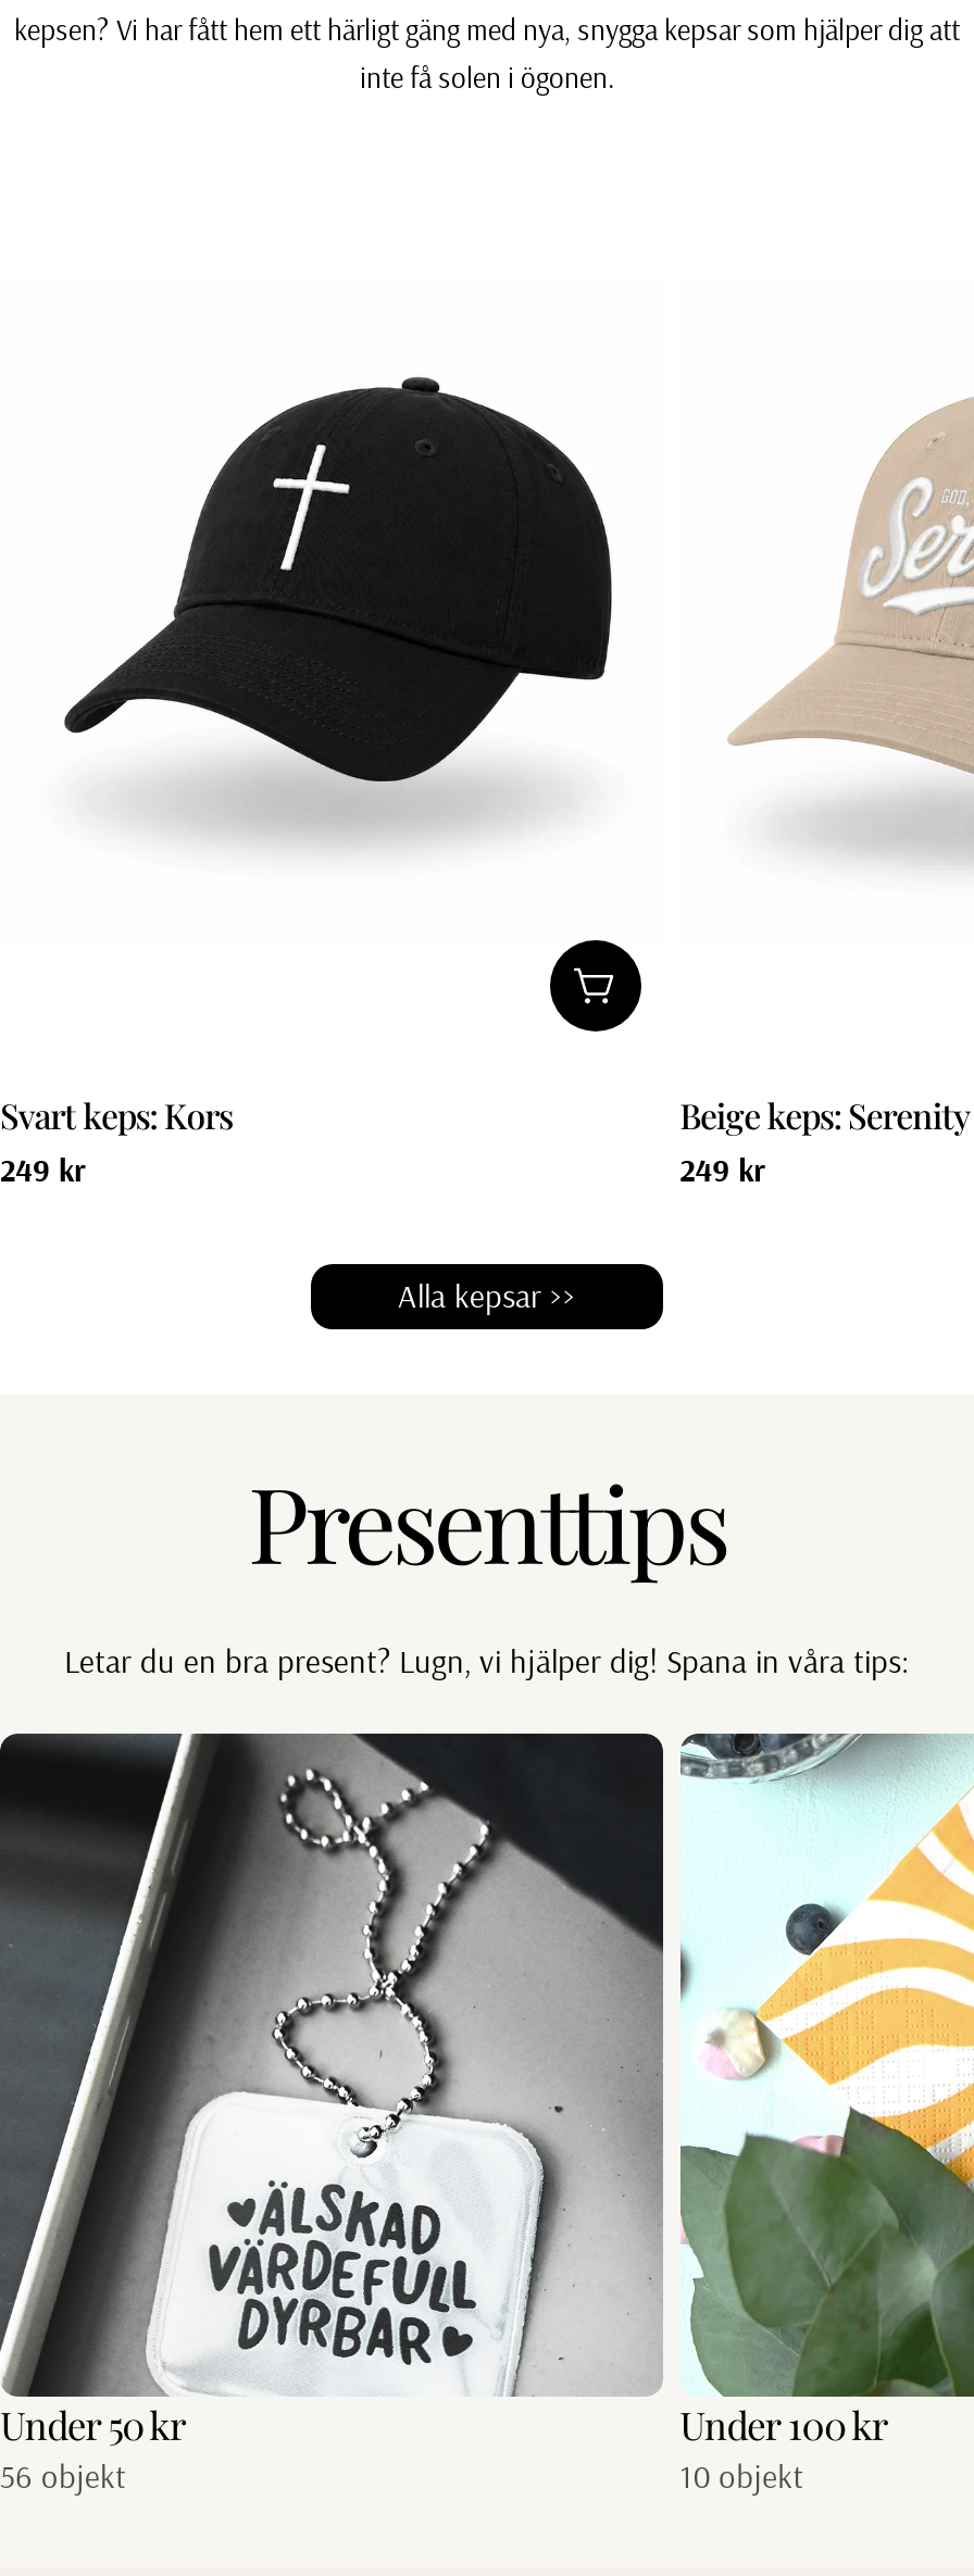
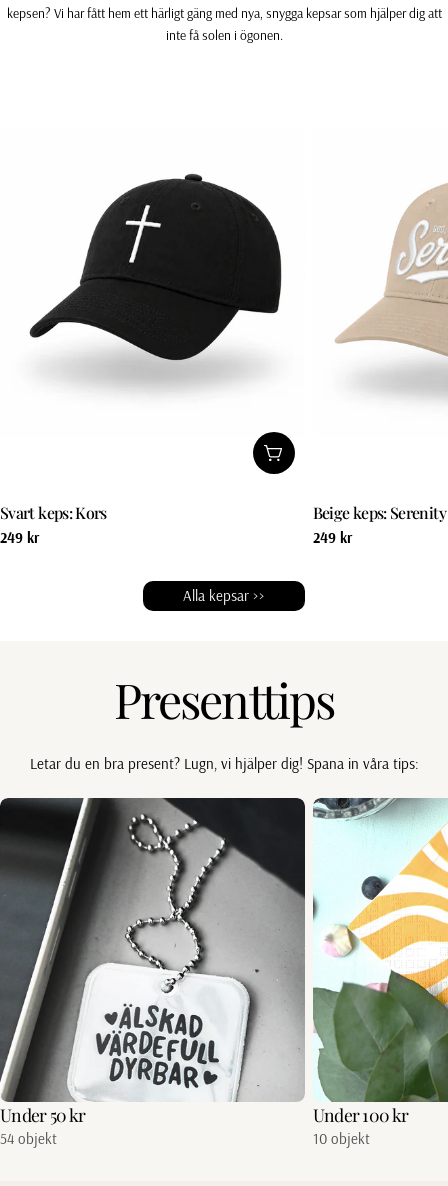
- 56 objekt
+ 54 objekt
